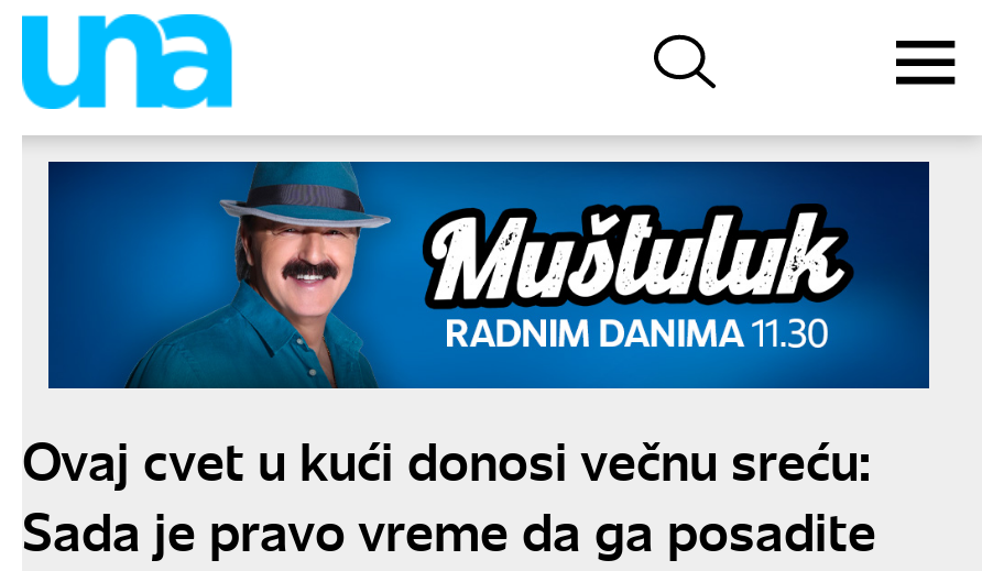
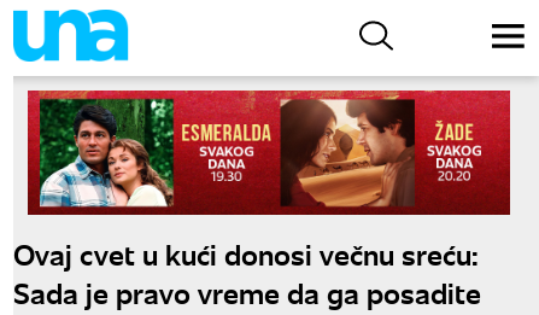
- [image]
+ [image]
